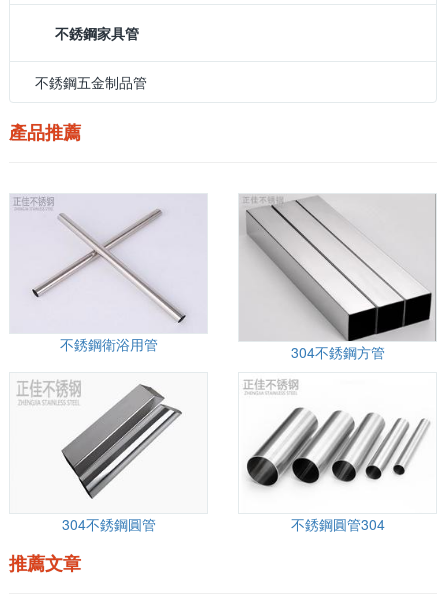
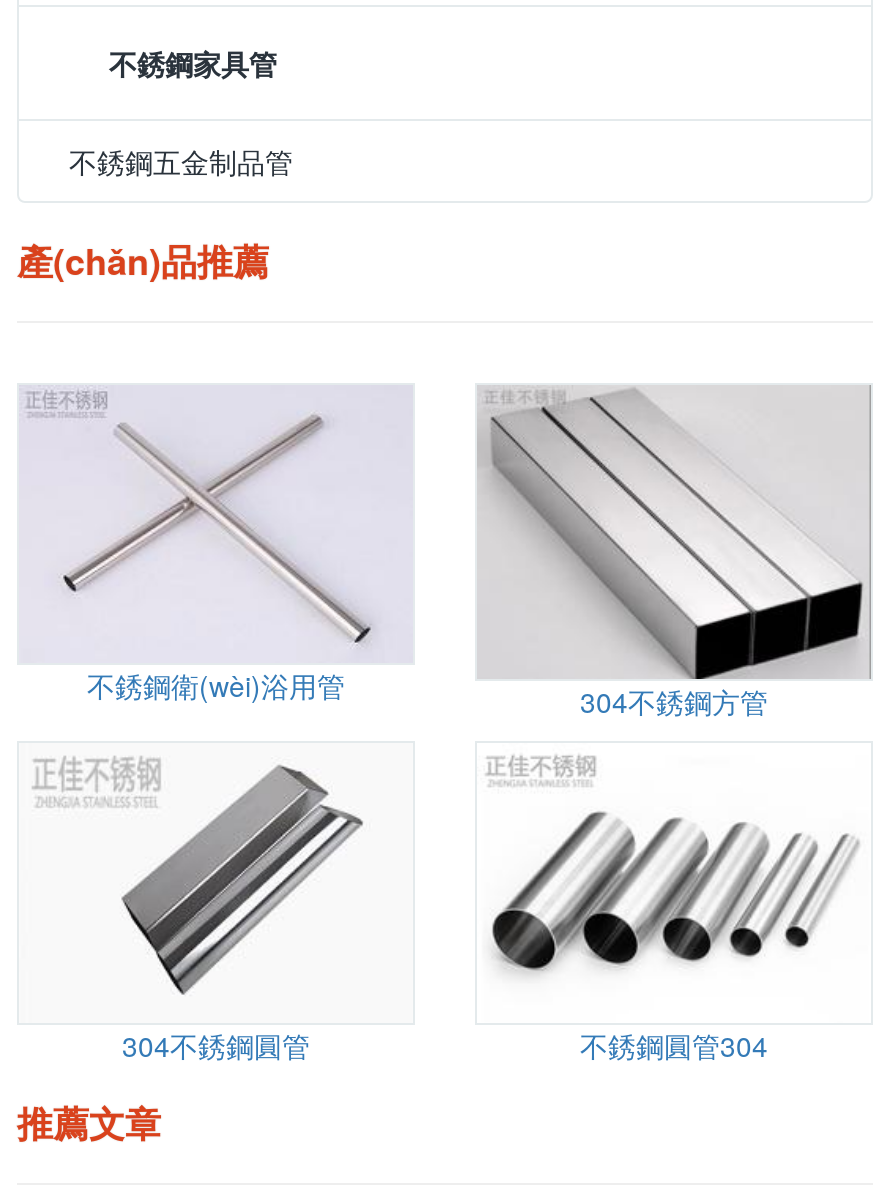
- 產品推薦
+ 產(chǎn)品推薦

- 不銹鋼衛浴用管
+ 不銹鋼衛(wèi)浴用管
